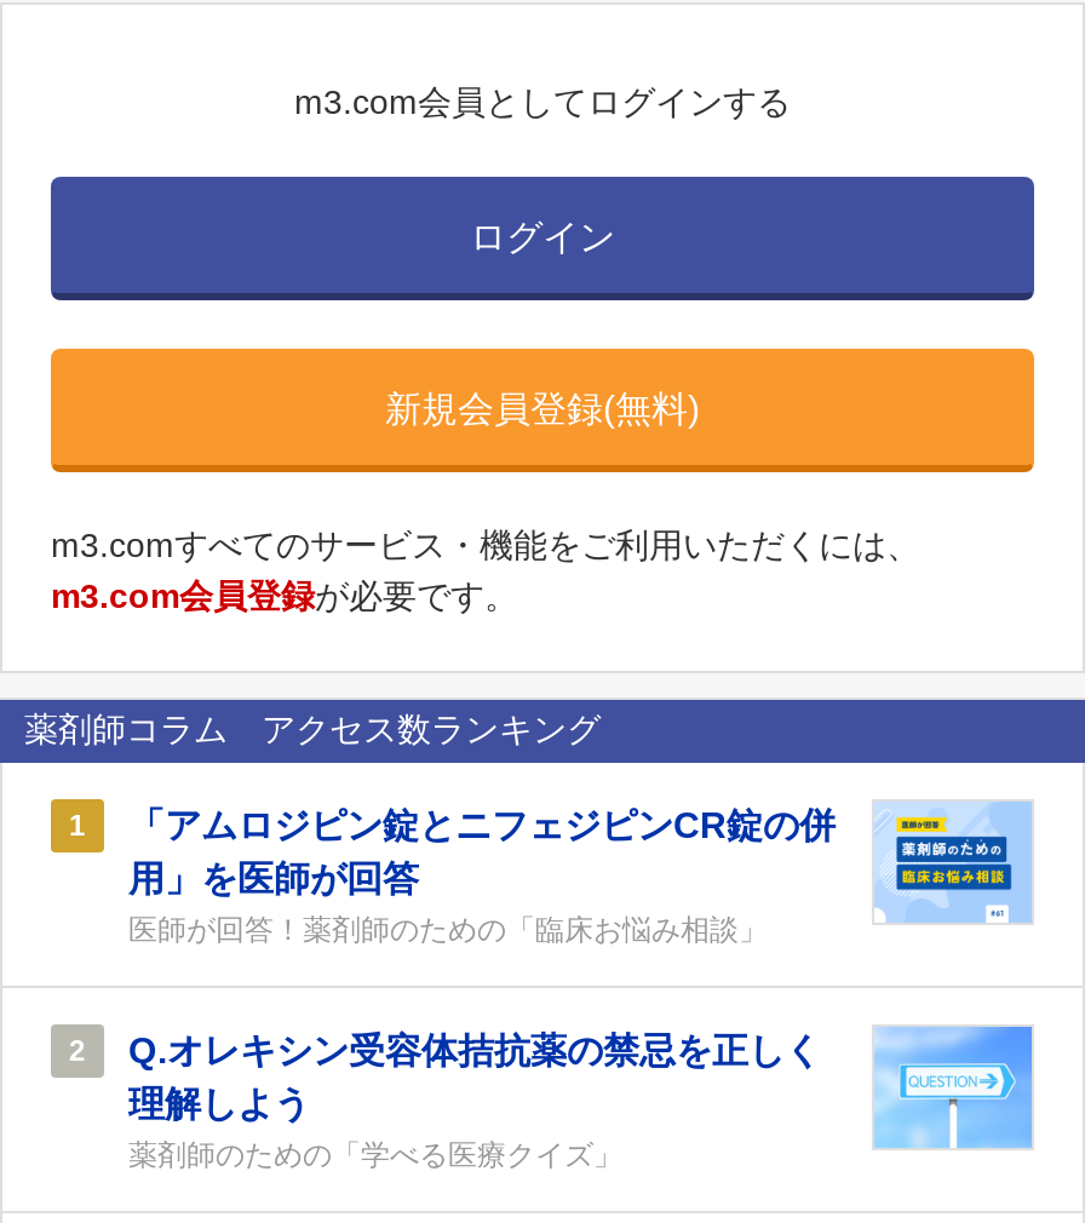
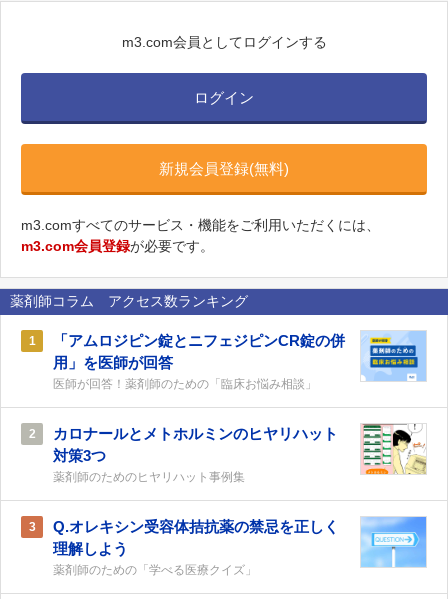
+ [image]
+ カロナールとメトホルミンのヒヤリハット
+ 対策3つ
+ 薬剤師のためのヒヤリハット事例集

+ 3
